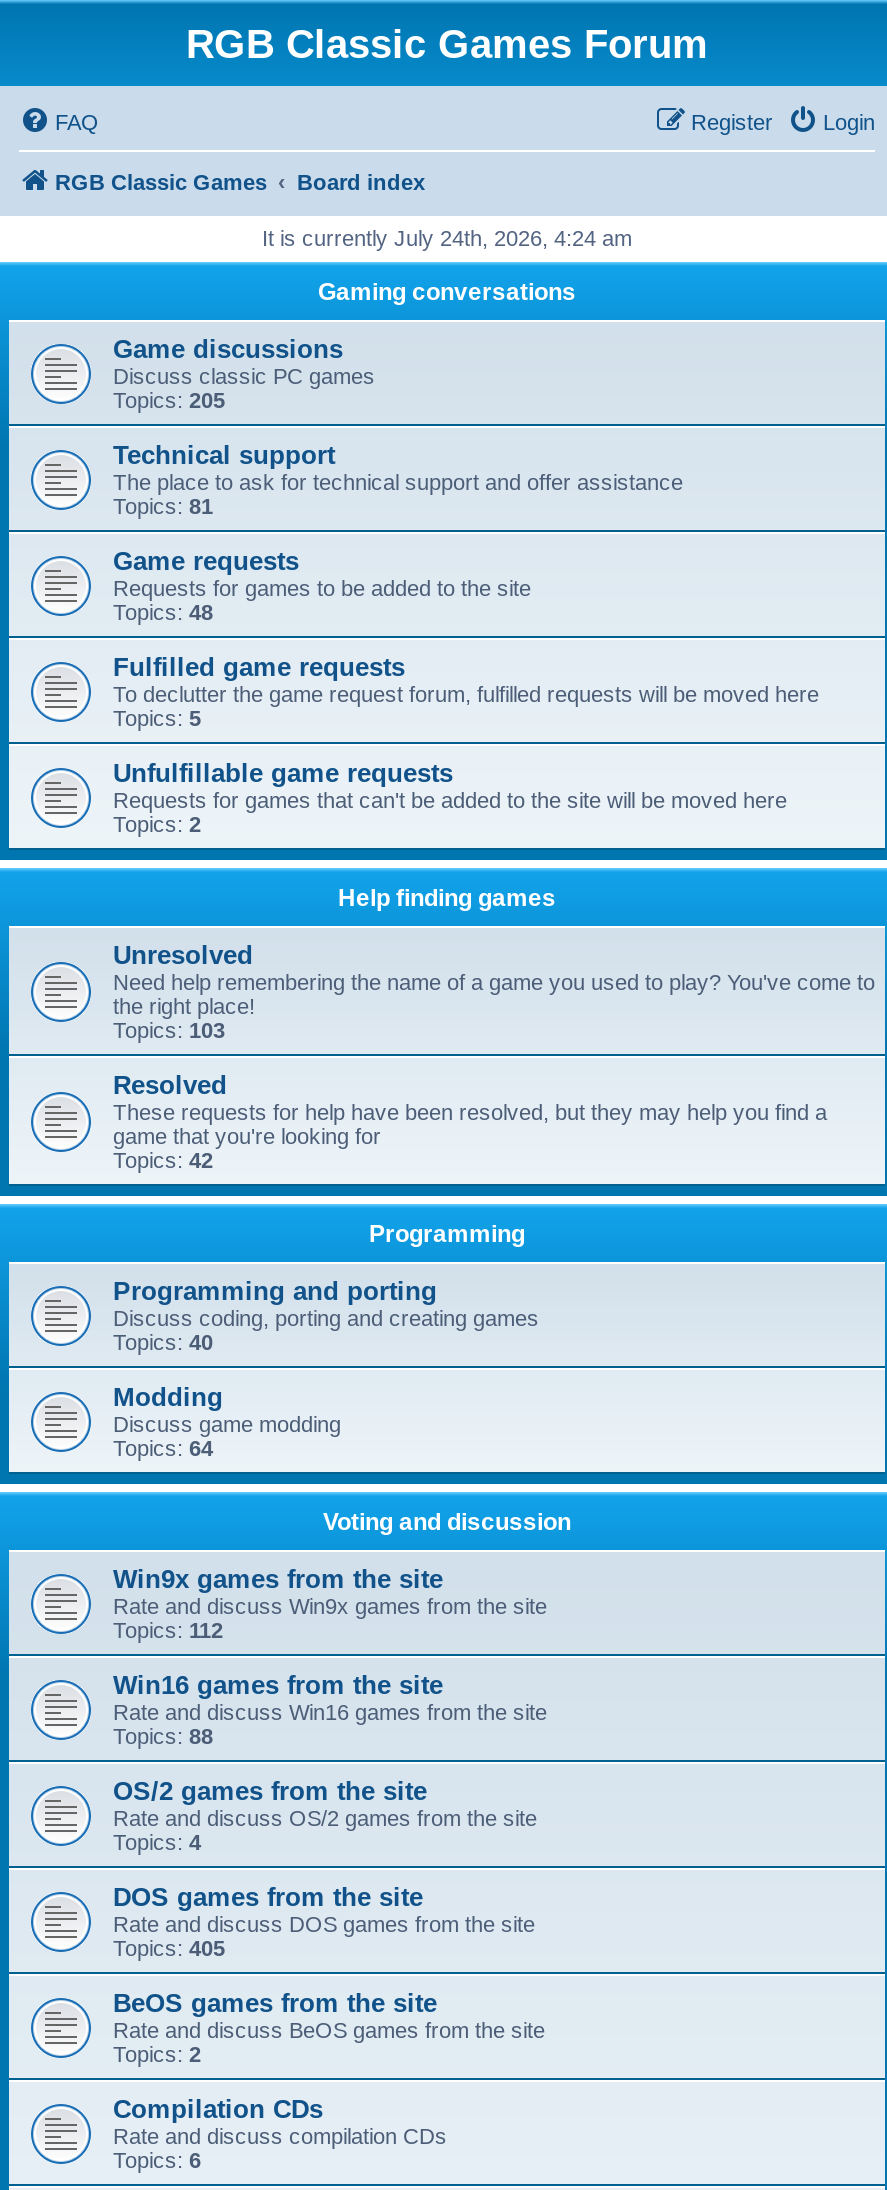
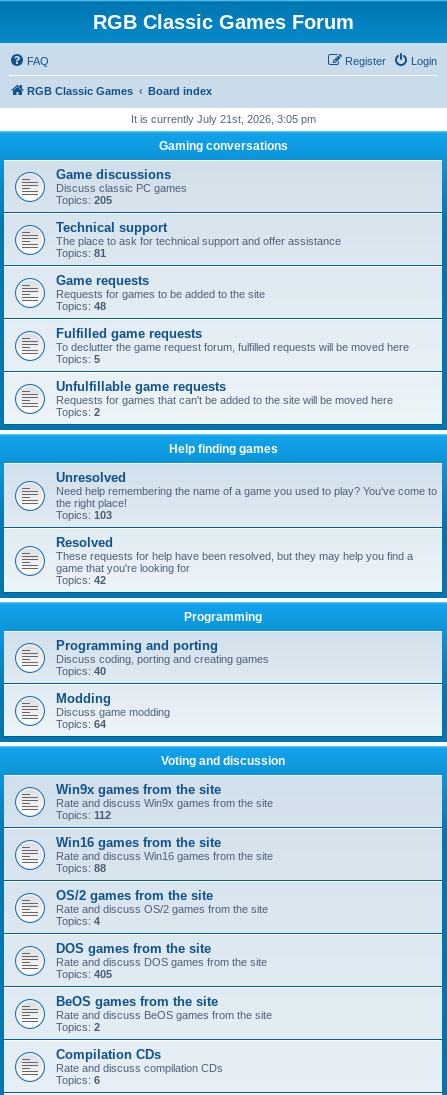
- It is currently July 24th, 2026, 4:24 am
+ It is currently July 21st, 2026, 3:05 pm
